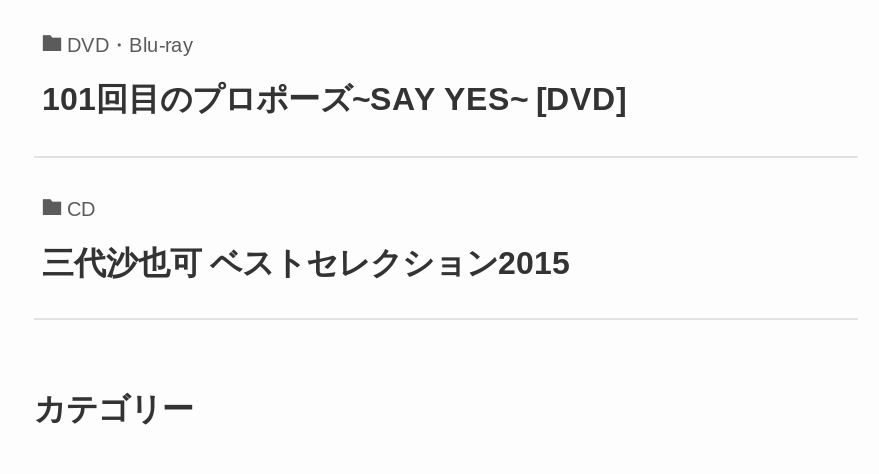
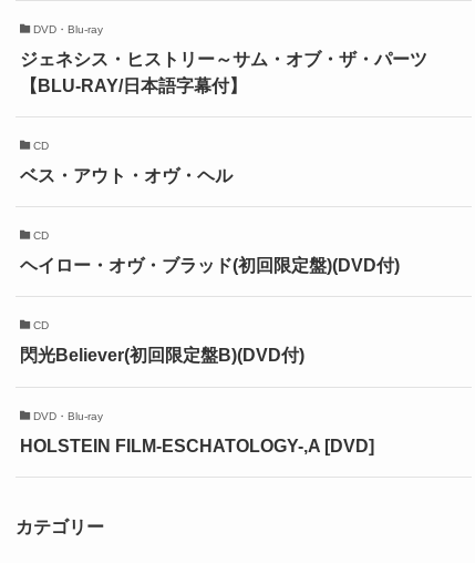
- 101回目のプロポーズ~SAY YES~ [DVD]
+ ジェネシス・ヒストリー～サム・オブ・ザ・パーツ
+ 【BLU-RAY/日本語字幕付】

- 三代沙也可 ベストセレクション2015
+ ベス・アウト・オヴ・ヘル
+ CD
+ ヘイロー・オヴ・ブラッド(初回限定盤)(DVD付)
+ CD
+ 閃光Believer(初回限定盤B)(DVD付)
+ DVD・Blu-ray
+ HOLSTEIN FILM-ESCHATOLOGY-,A [DVD]
